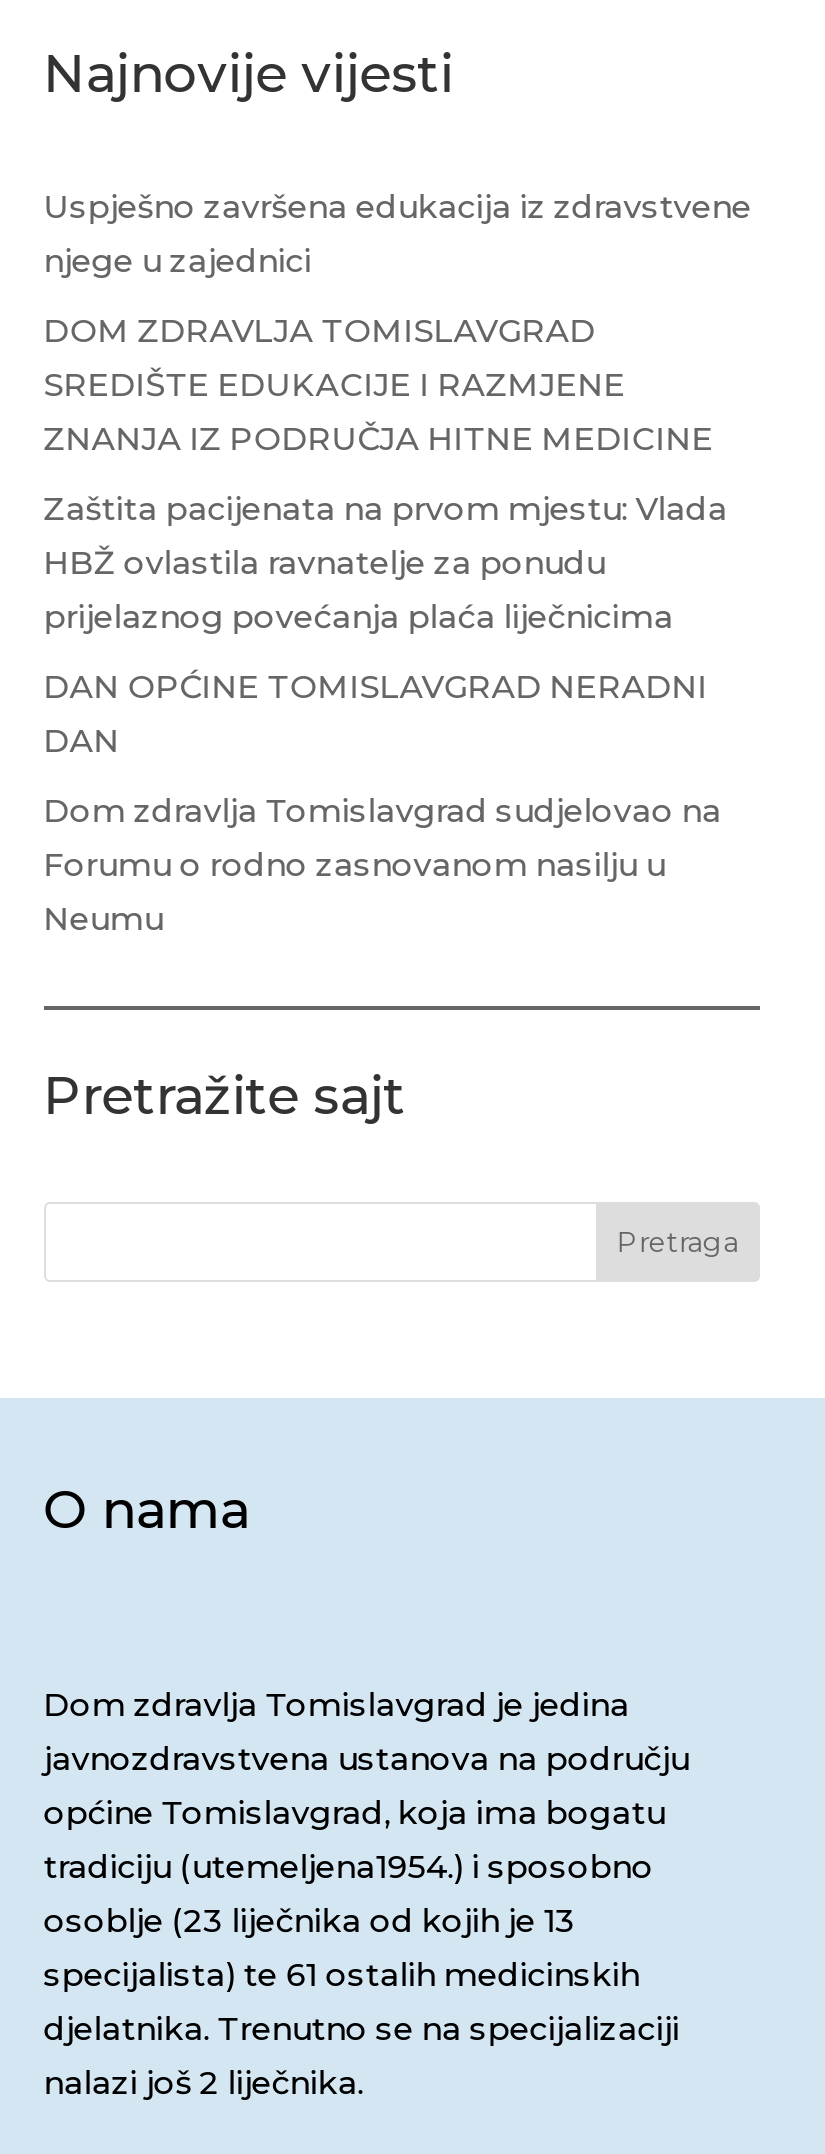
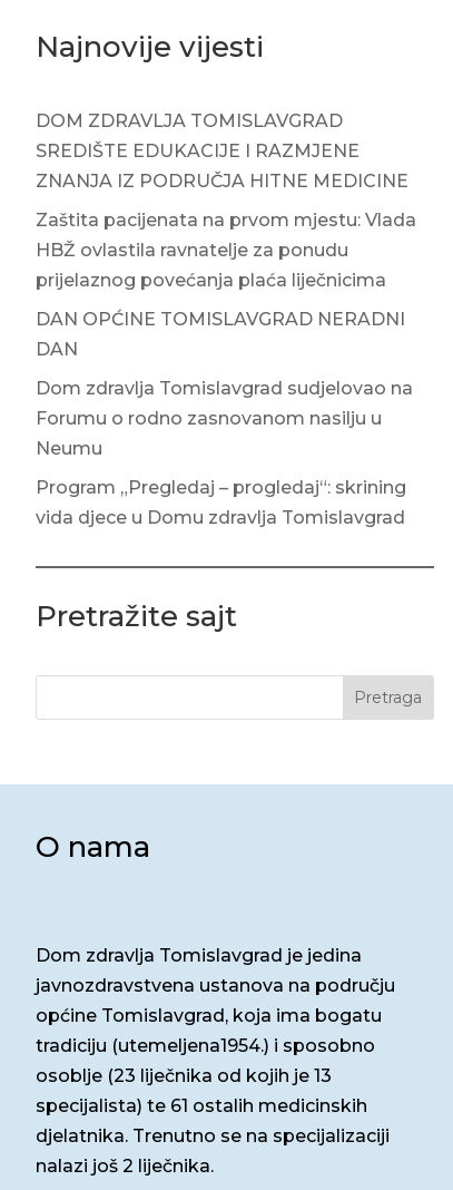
- Uspješno završena edukacija iz zdravstvene
- njege u zajednici

moved up: DOM ZDRAVLJA TOMISLAVGRAD | SREDIŠTE EDUKACIJE I RAZMJENE | ZNANJA IZ PODRUČJA HITNE MEDICINE | ... | Forumu o rodno zasnovanom nasilju u | Neumu

+ Program „Pregledaj – progledaj“: skrining
+ vida djece u Domu zdravlja Tomislavgrad
